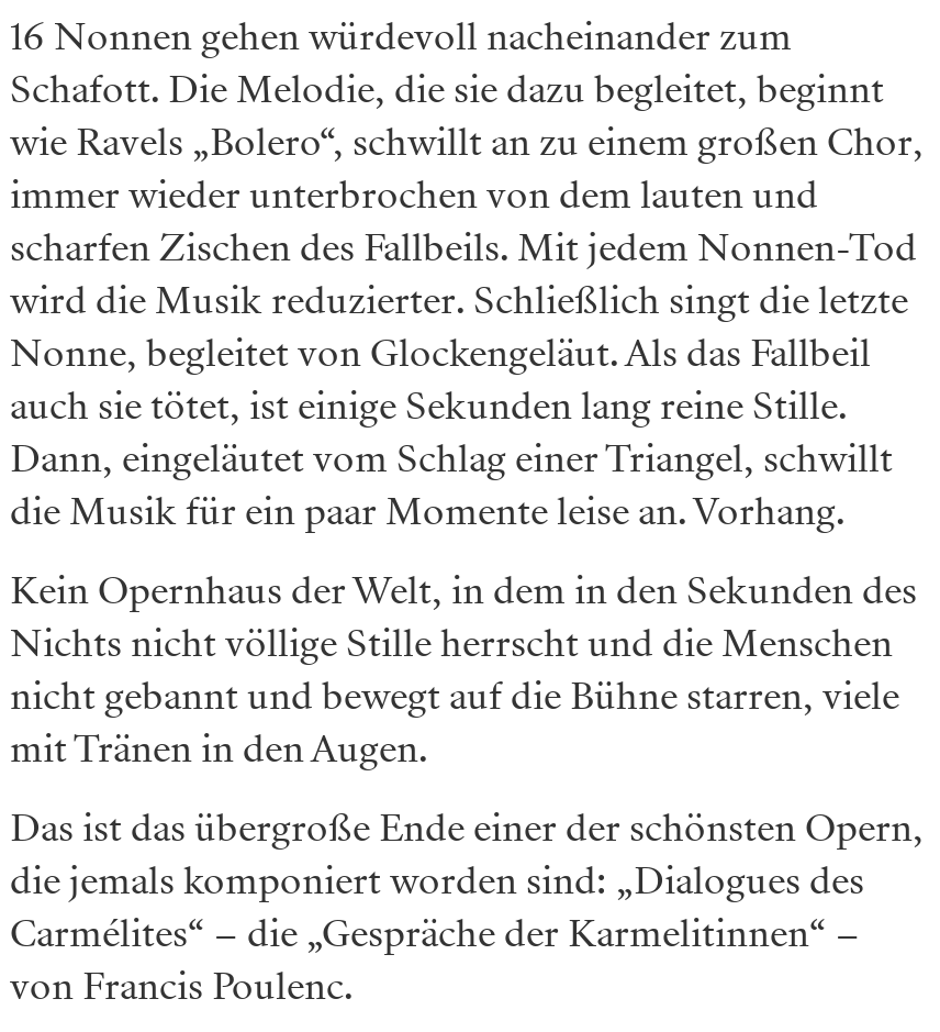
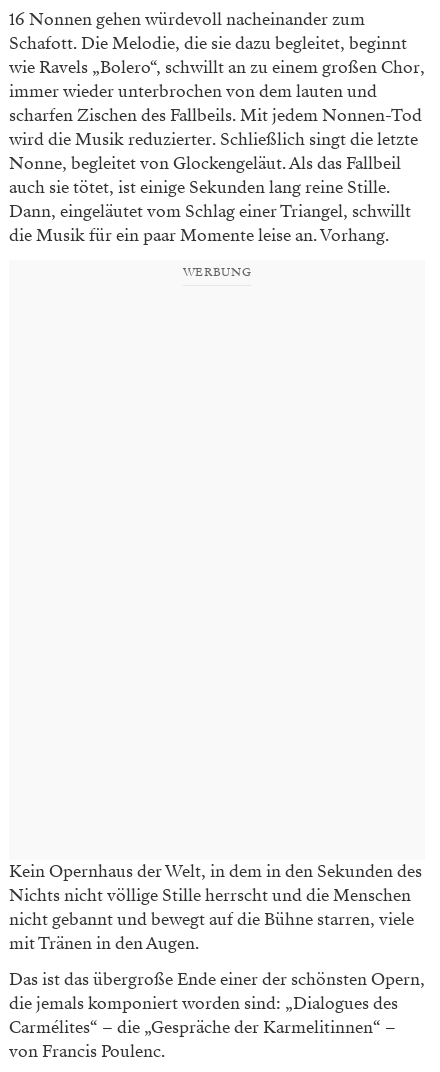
+ WERBUNG
